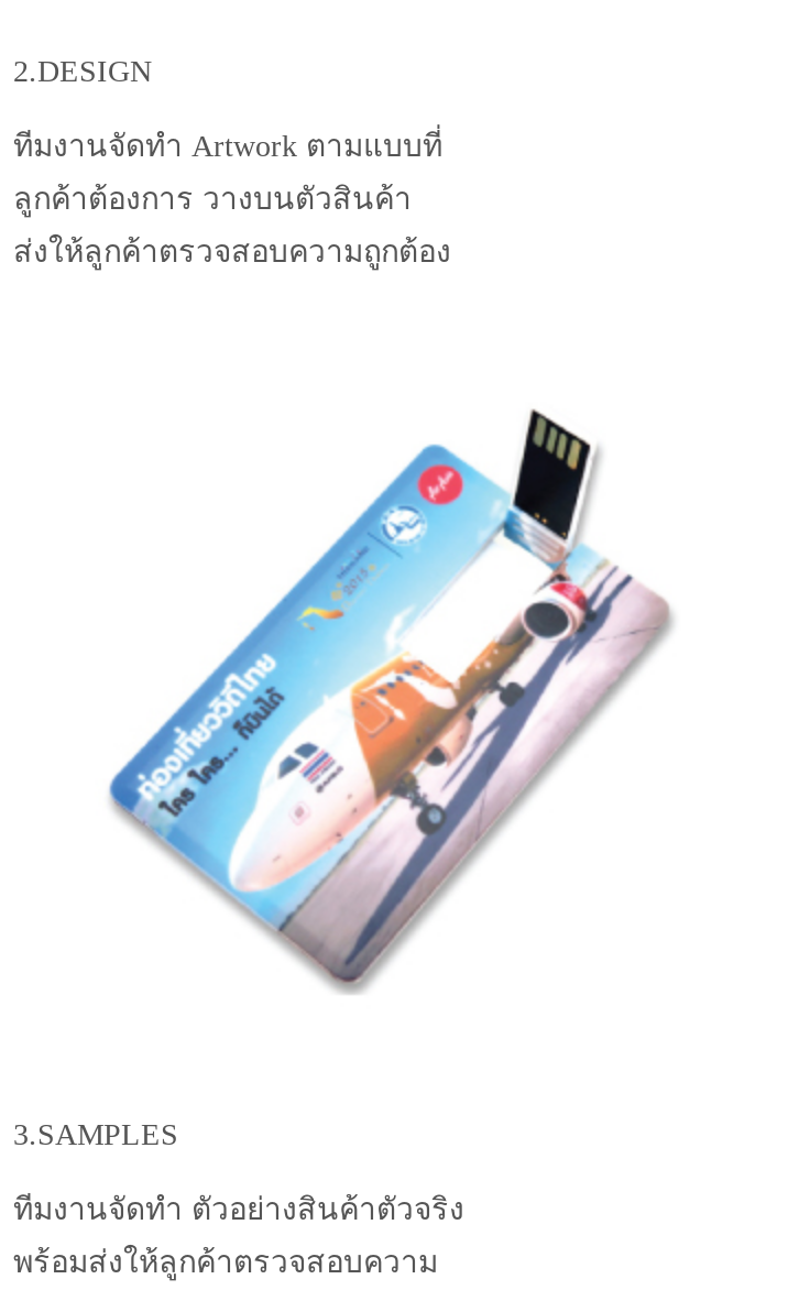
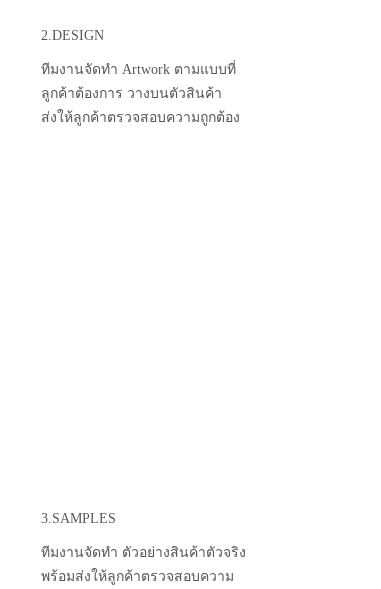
- [image]
